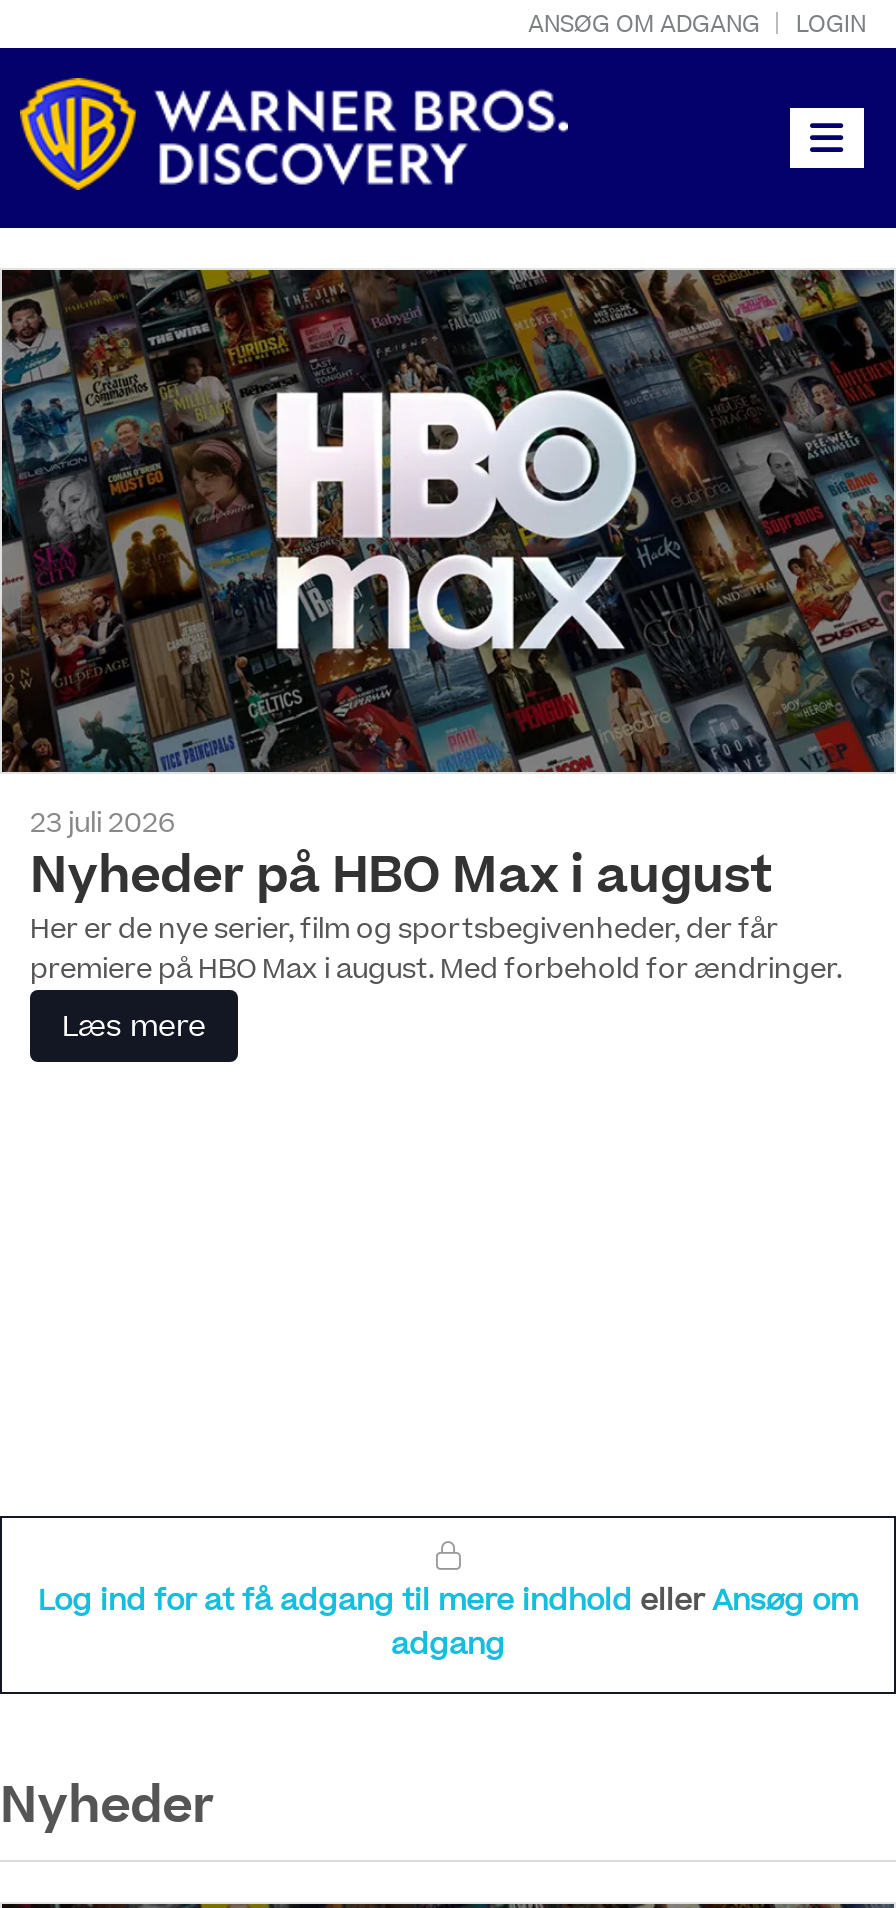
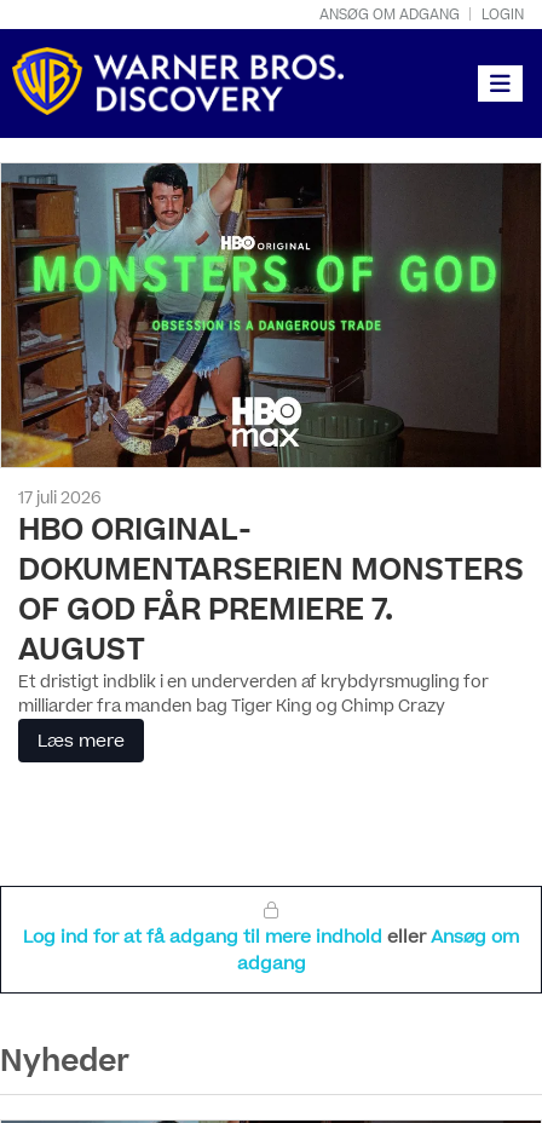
- [image]
+ [image]

- 23 juli 2026
- Nyheder på HBO Max i august
- Her er de nye serier, film og sportsbegivenheder, der får
- premiere på HBO Max i august. Med forbehold for ændringer.
+ 17 juli 2026
+ HBO ORIGINAL-
+ DOKUMENTARSERIEN MONSTERS
+ OF GOD FÅR PREMIERE 7.
+ AUGUST
+ Et dristigt indblik i en underverden af krybdyrsmugling for
+ milliarder fra manden bag Tiger King og Chimp Crazy

moved down: Læs mere
